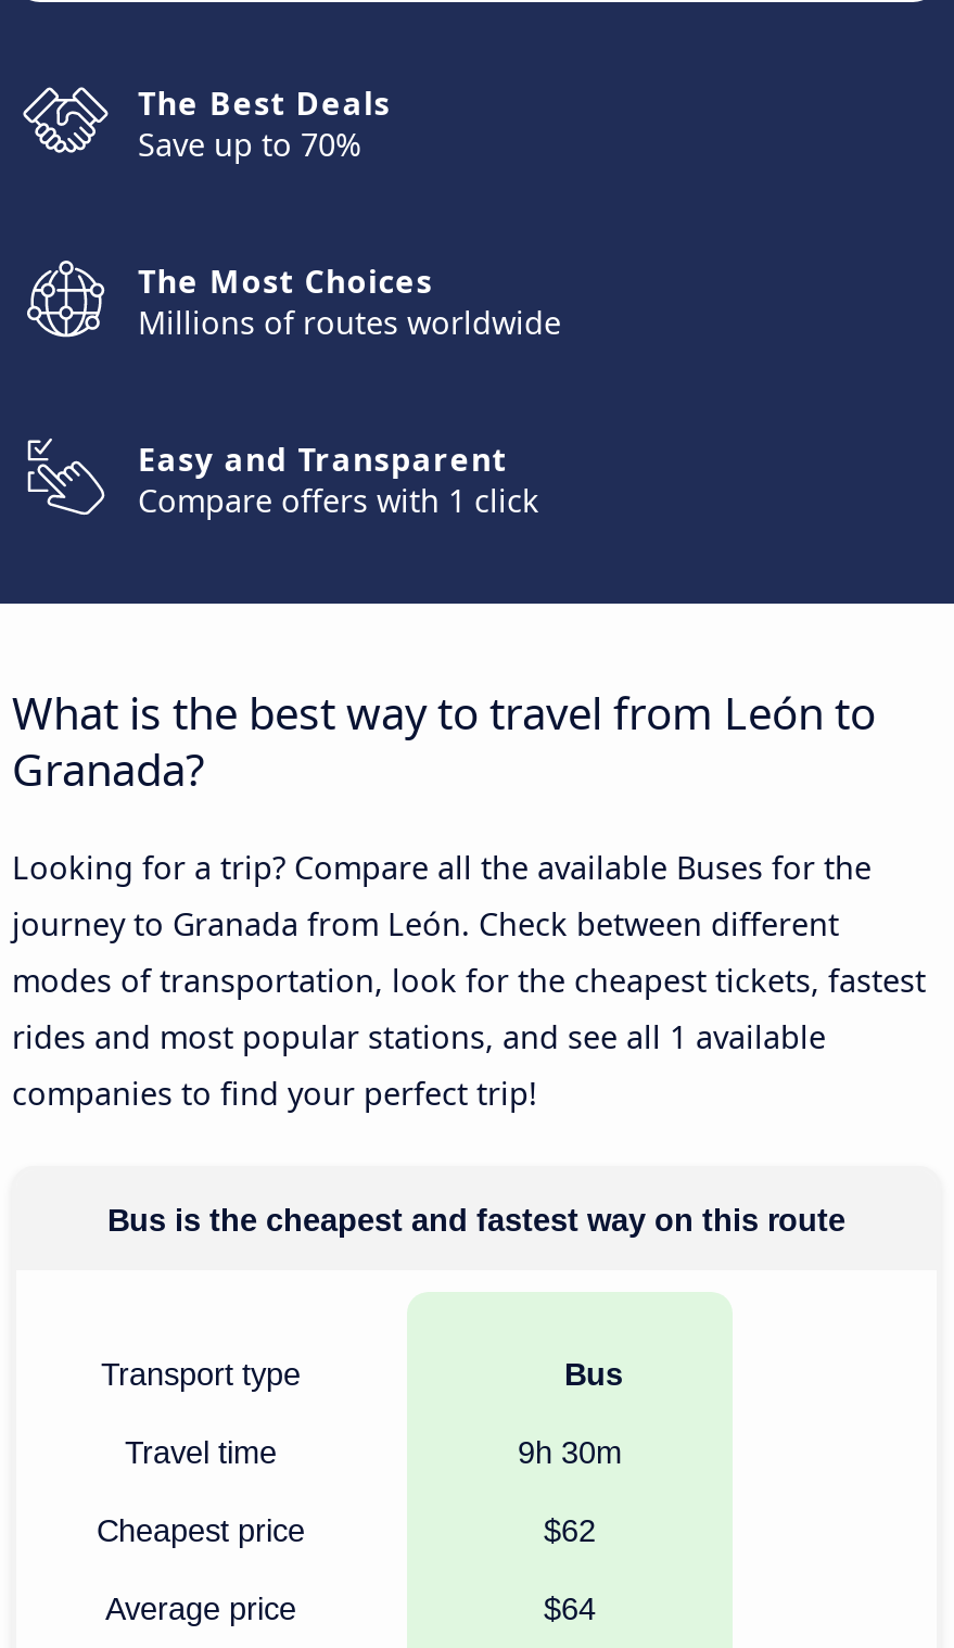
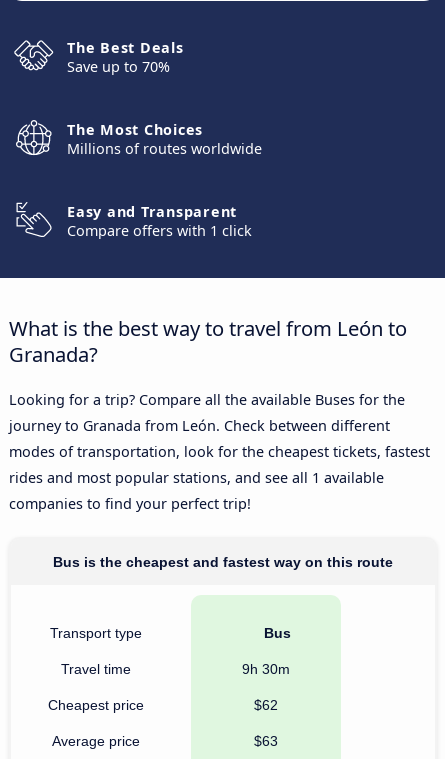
- $64
+ $63
